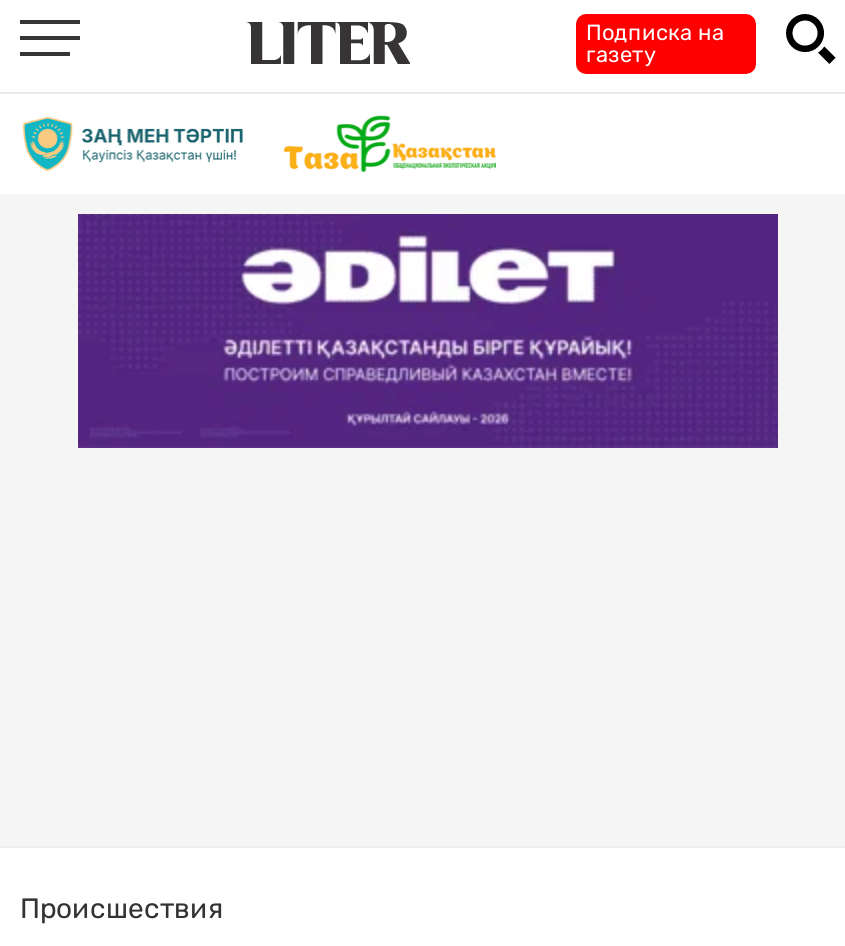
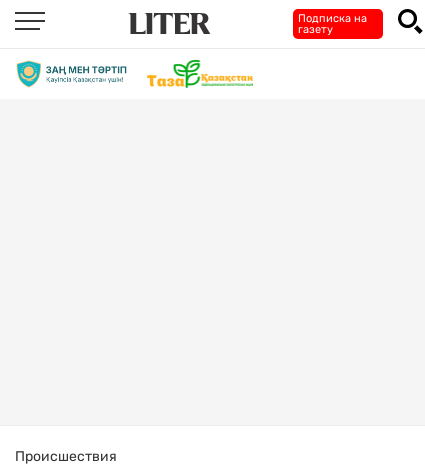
- [image]
